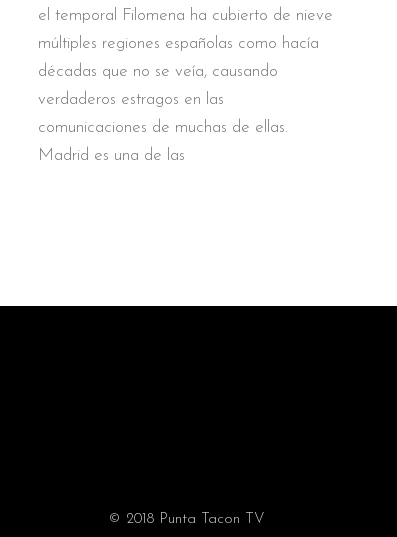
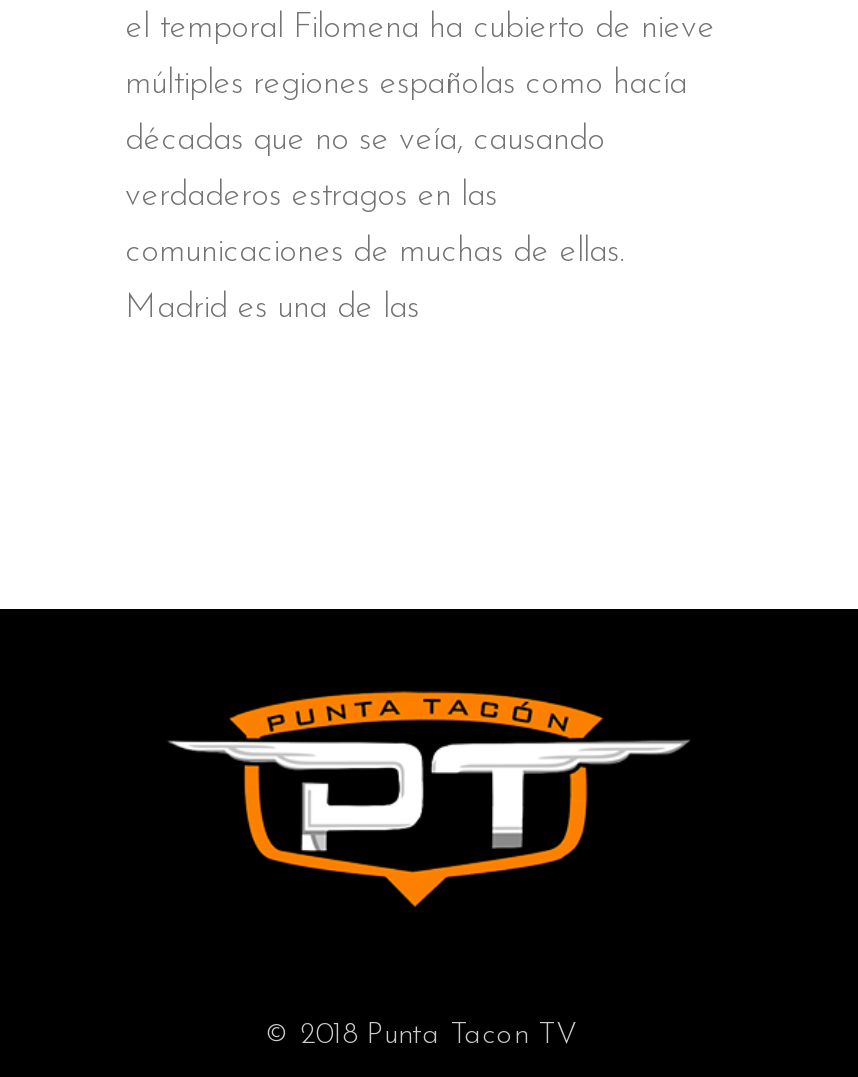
+ [image]
